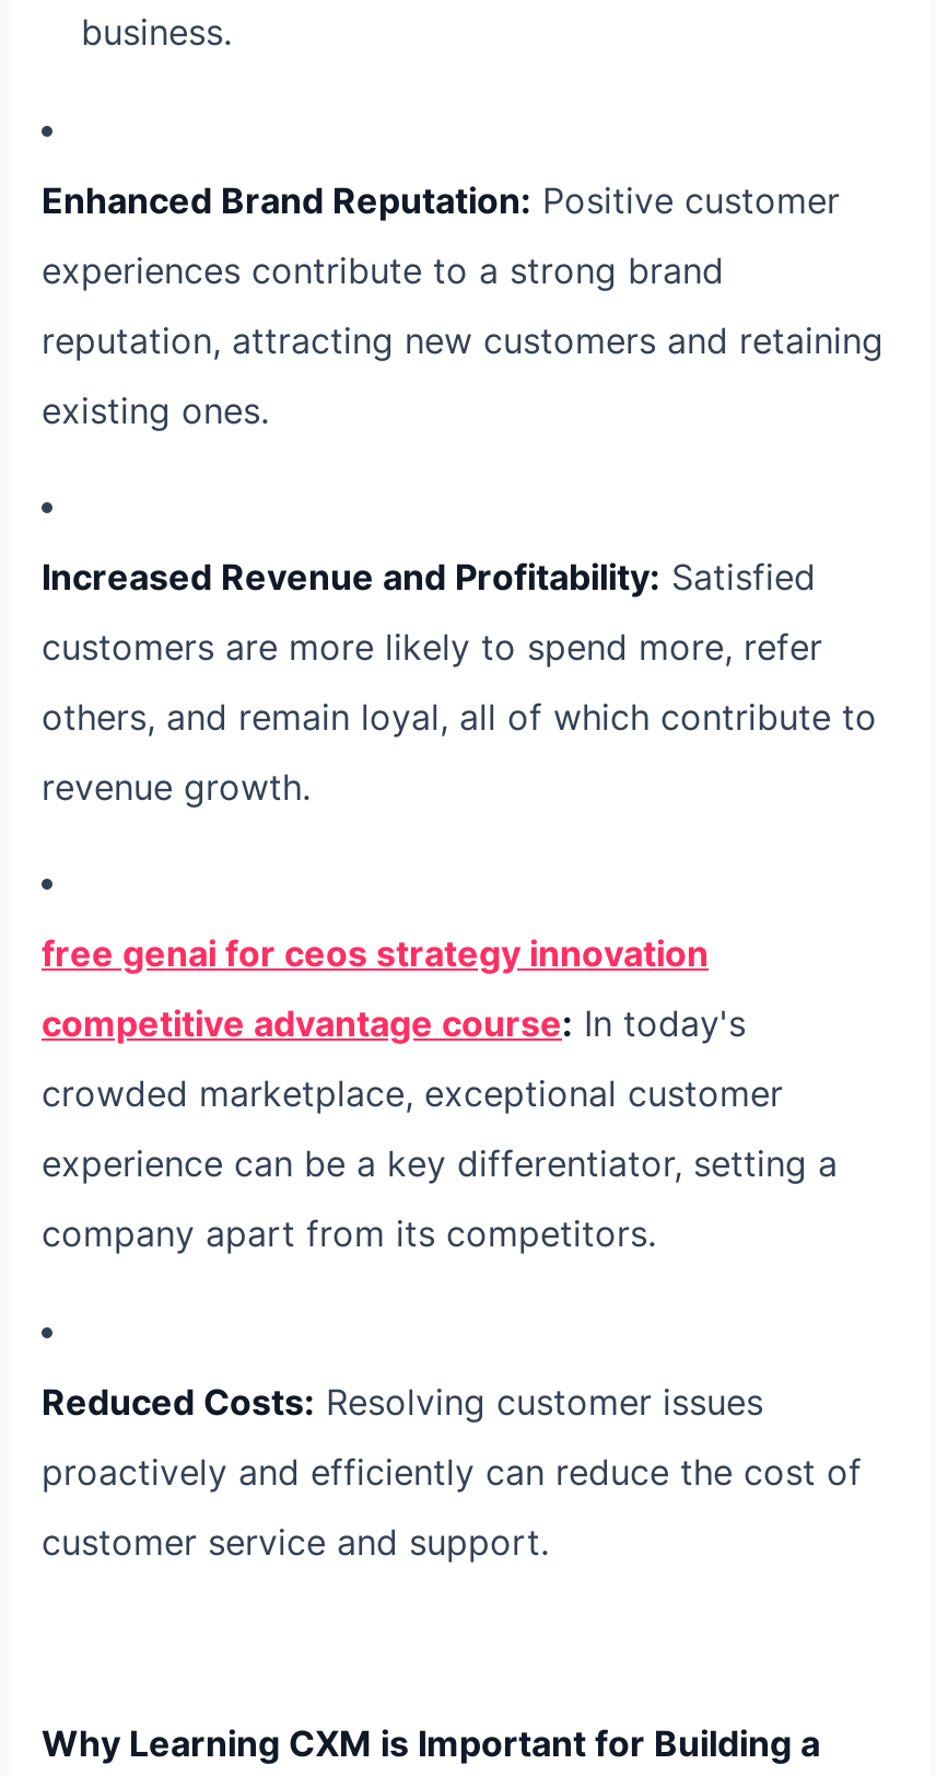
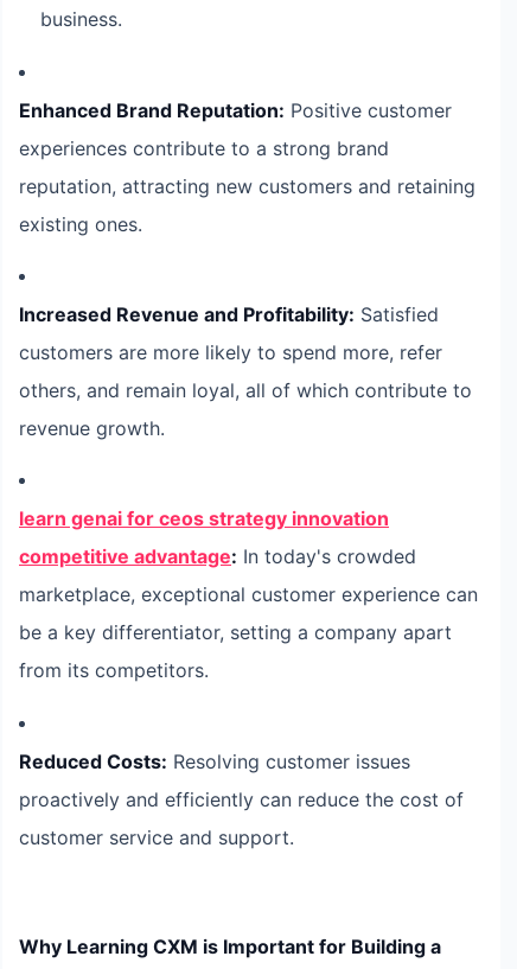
- free genai for ceos strategy innovation
+ learn genai for ceos strategy innovation

- competitive advantage course: In today's
+ competitive advantage: In today's crowded

- crowded marketplace, exceptional customer
+ marketplace, exceptional customer experience can

- experience can be a key differentiator, setting a
+ be a key differentiator, setting a company apart

- company apart from its competitors.
+ from its competitors.
